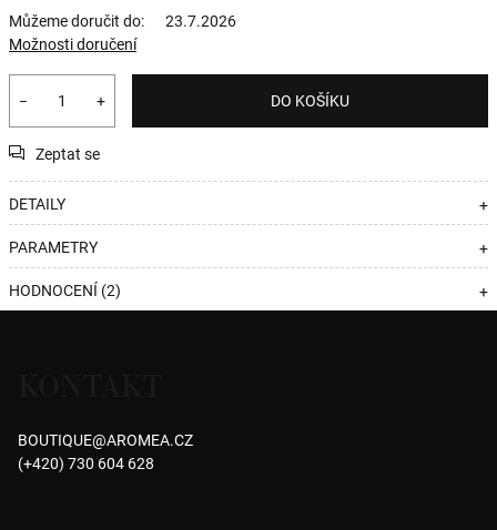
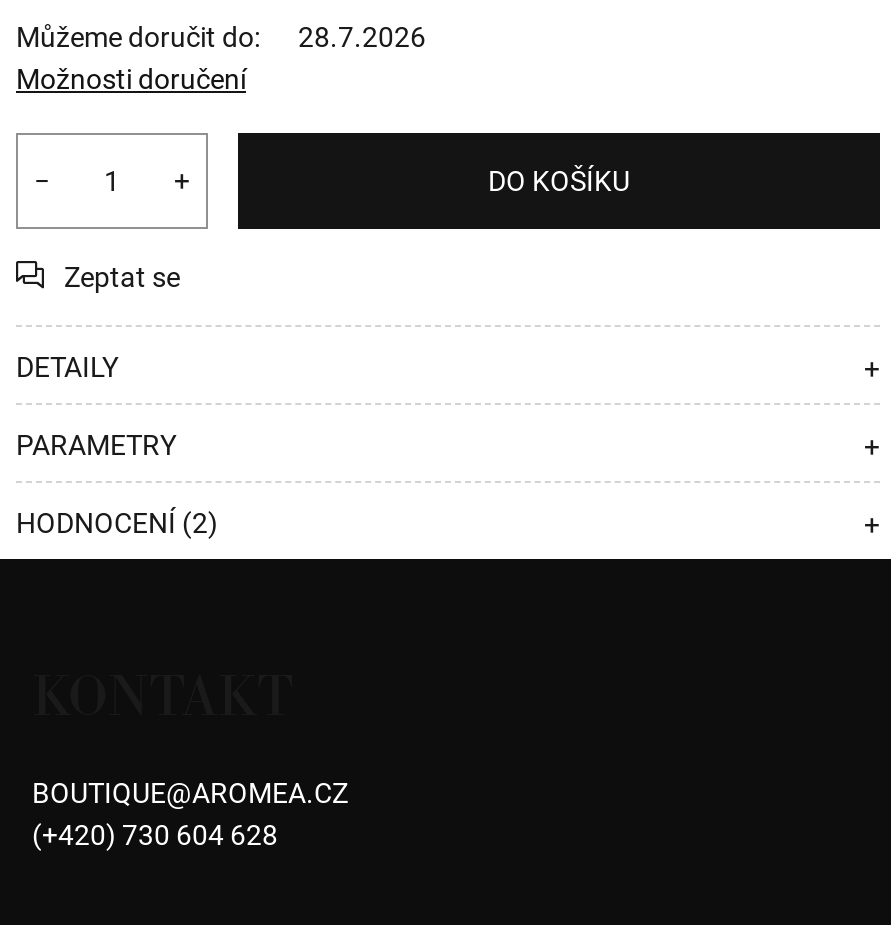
- Můžeme doručit do: 23.7.2026
+ Můžeme doručit do: 28.7.2026
